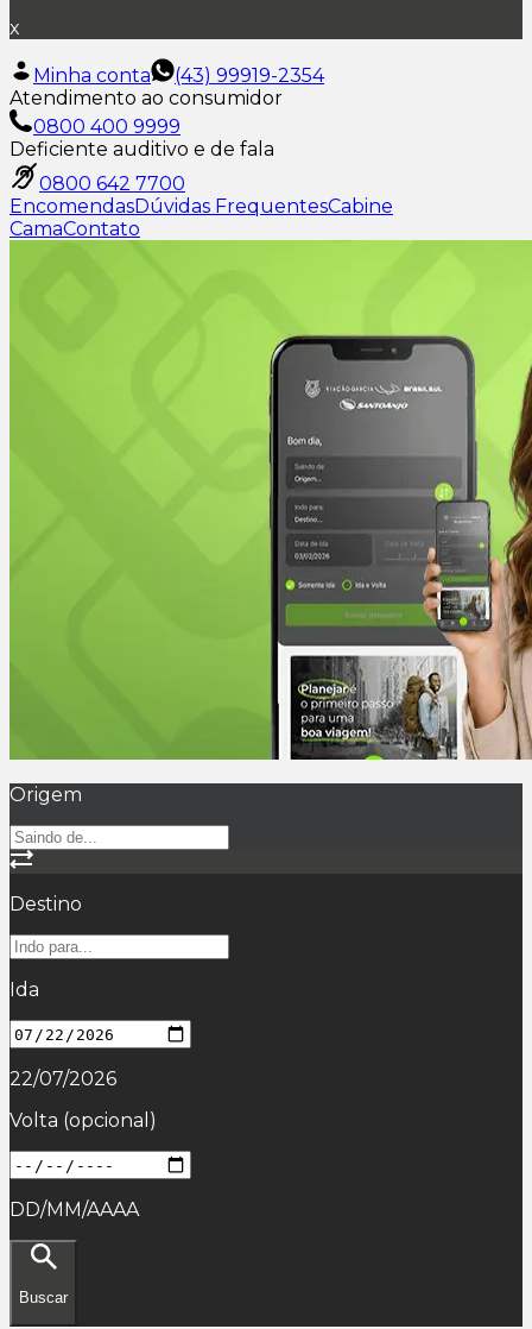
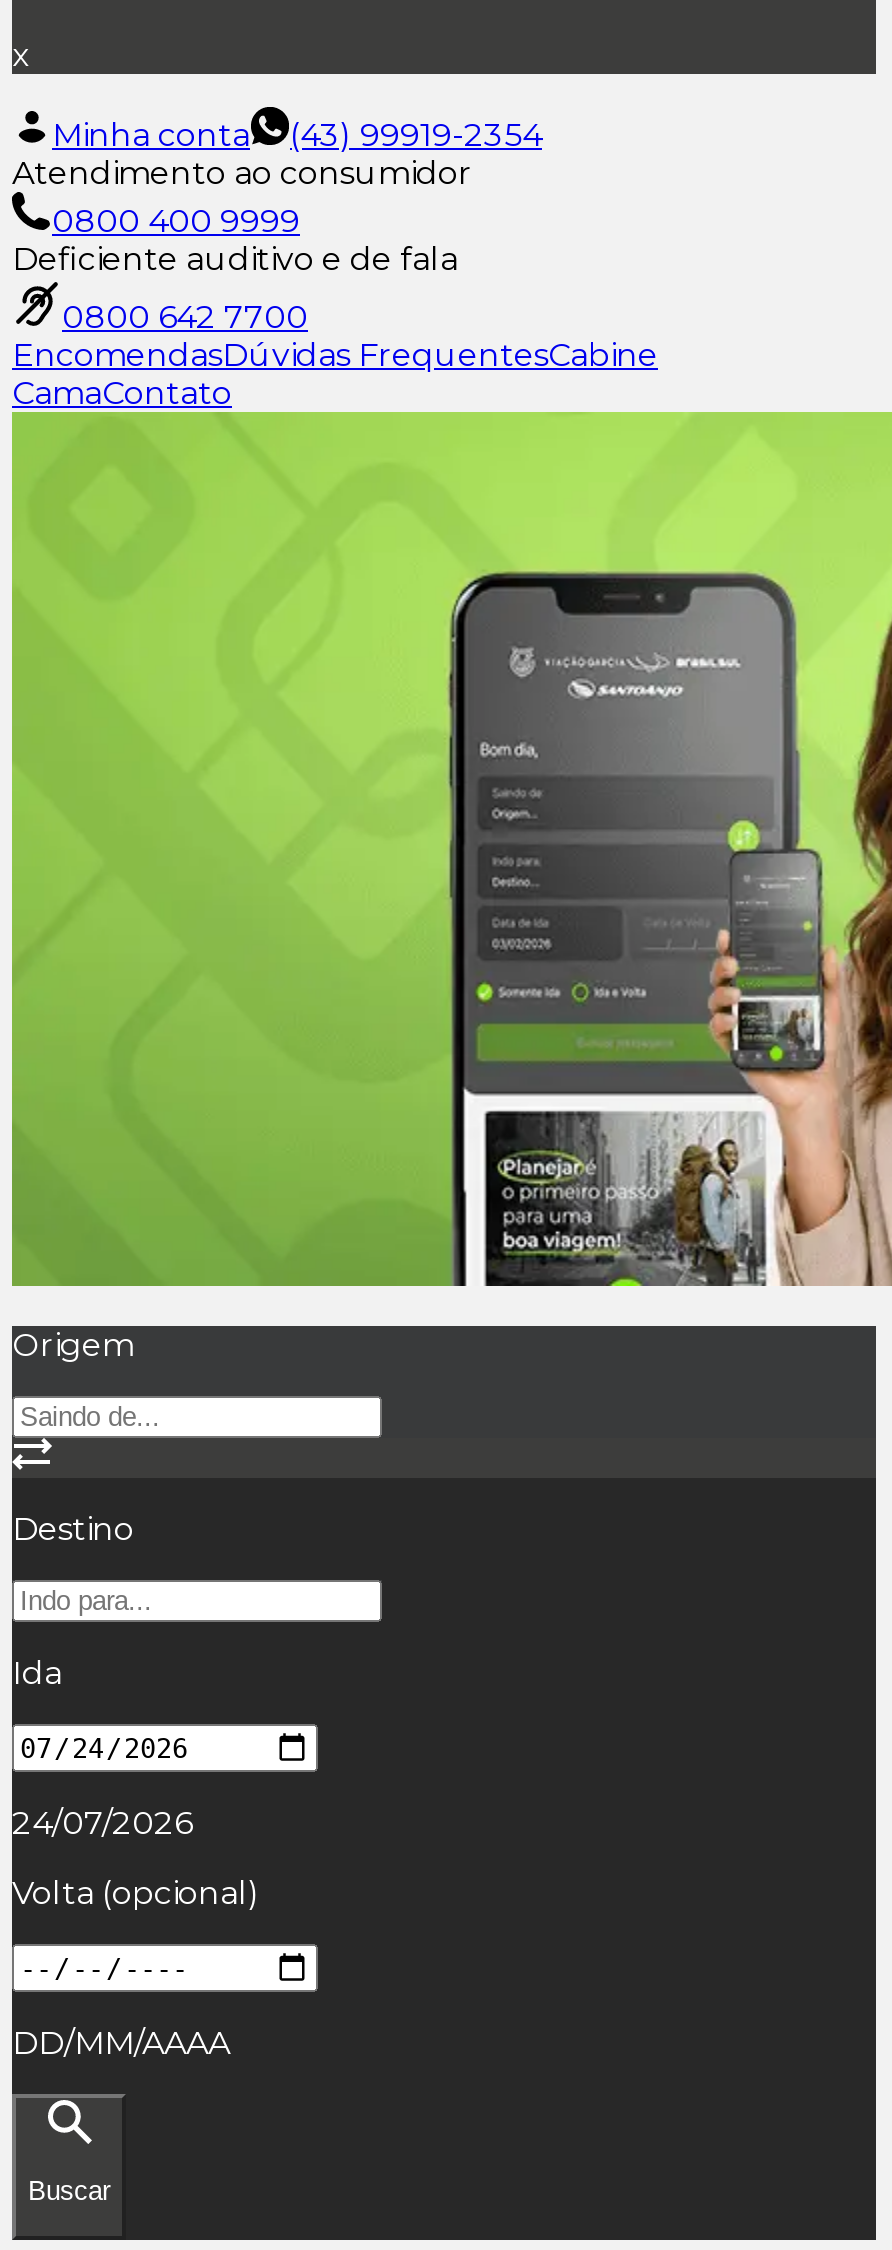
- 22/07/2026
+ 24/07/2026
